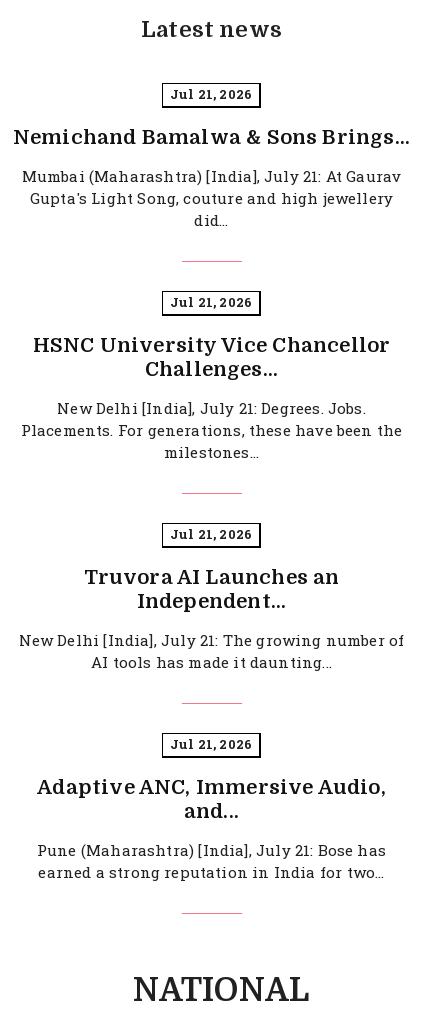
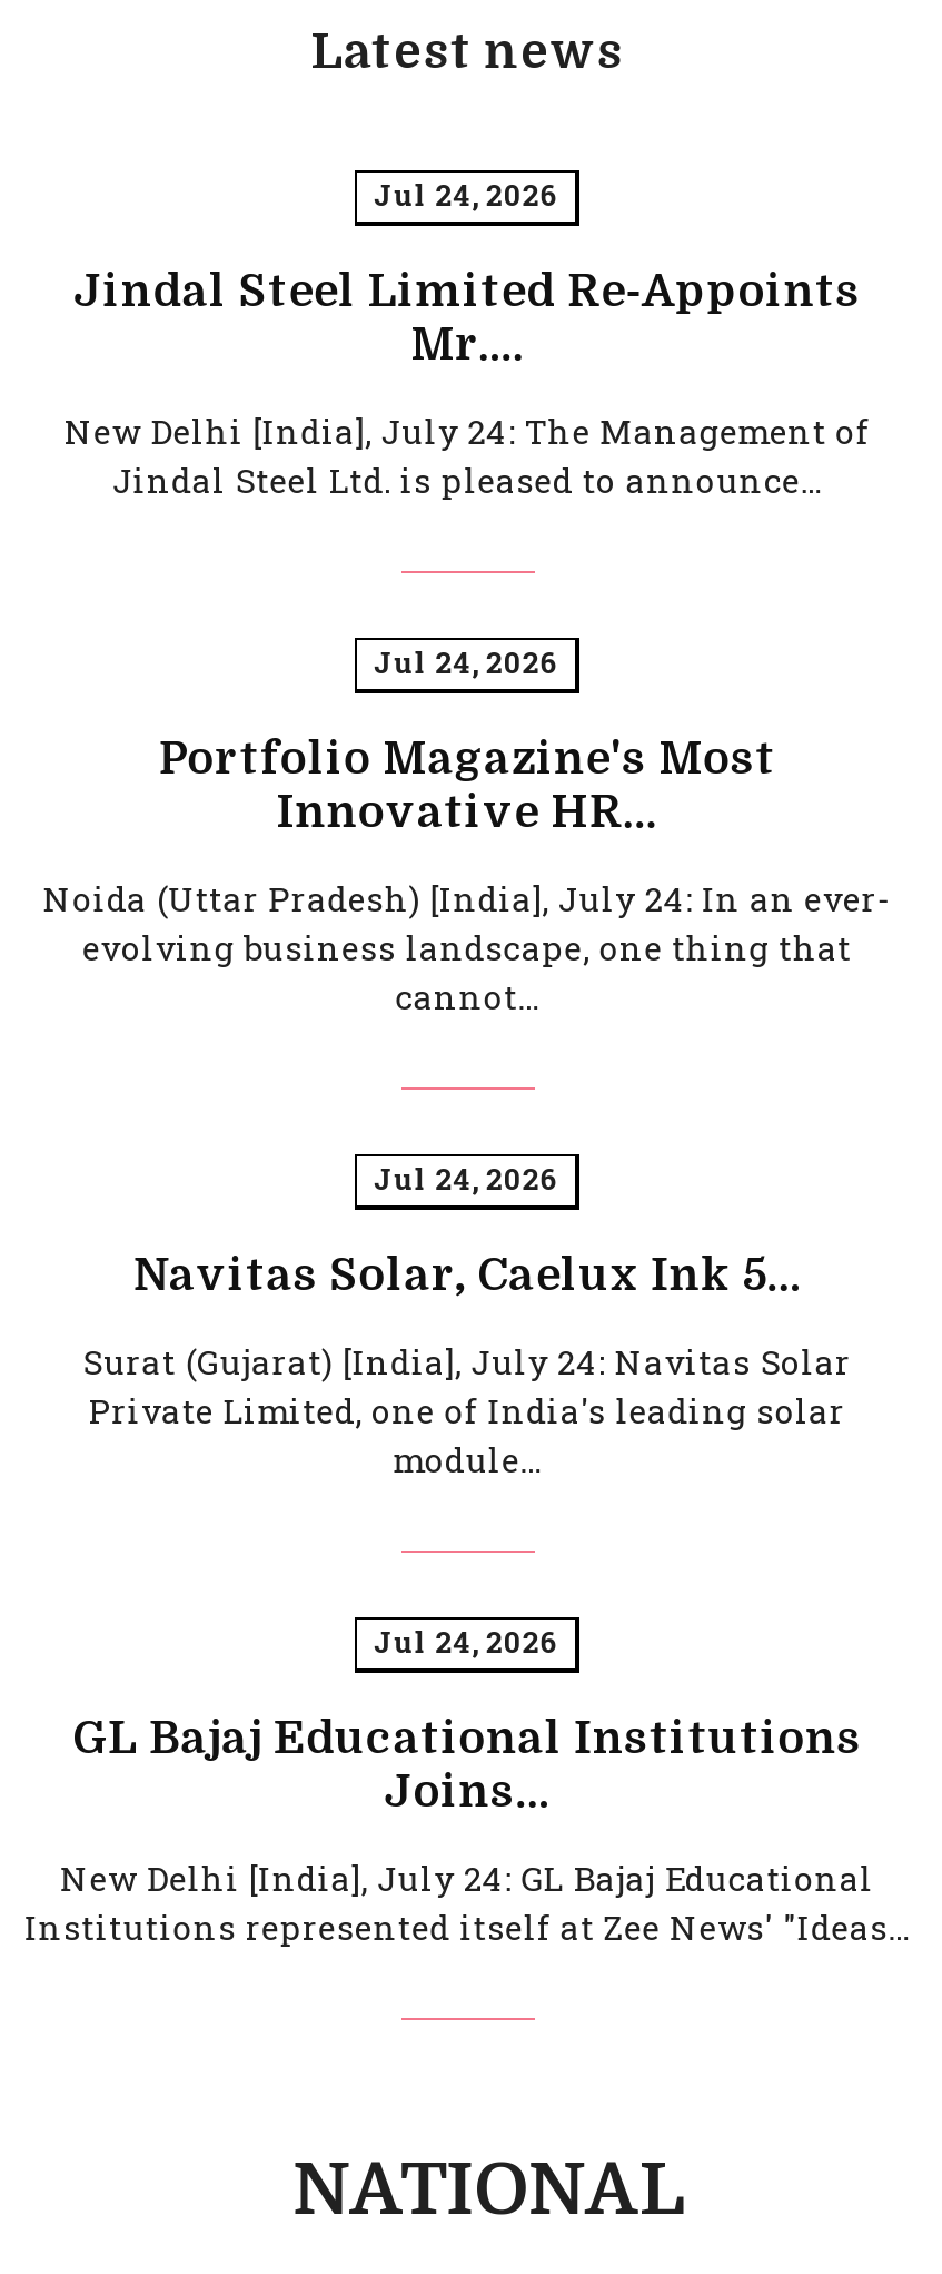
- Jul 21, 2026
+ Jul 24, 2026

- Nemichand Bamalwa & Sons Brings...
+ Jindal Steel Limited Re-Appoints
+ Mr....

- Mumbai (Maharashtra) [India], July 21: At Gaurav
- Gupta's Light Song, couture and high jewellery
- did...
+ New Delhi [India], July 24: The Management of
+ Jindal Steel Ltd. is pleased to announce...

- Jul 21, 2026
+ Jul 24, 2026

- HSNC University Vice Chancellor
- Challenges...
+ Portfolio Magazine's Most
+ Innovative HR...

- New Delhi [India], July 21: Degrees. Jobs.
- Placements. For generations, these have been the
- milestones...
+ Noida (Uttar Pradesh) [India], July 24: In an ever-
+ evolving business landscape, one thing that
+ cannot...

- Jul 21, 2026
+ Jul 24, 2026

- Truvora AI Launches an
- Independent...
+ Navitas Solar, Caelux Ink 5...

- New Delhi [India], July 21: The growing number of
- AI tools has made it daunting...
+ Surat (Gujarat) [India], July 24: Navitas Solar
+ Private Limited, one of India's leading solar
+ module...

- Jul 21, 2026
+ Jul 24, 2026

- Adaptive ANC, Immersive Audio,
- and...
+ GL Bajaj Educational Institutions
+ Joins...

- Pune (Maharashtra) [India], July 21: Bose has
- earned a strong reputation in India for two...
+ New Delhi [India], July 24: GL Bajaj Educational
+ Institutions represented itself at Zee News' "Ideas...
